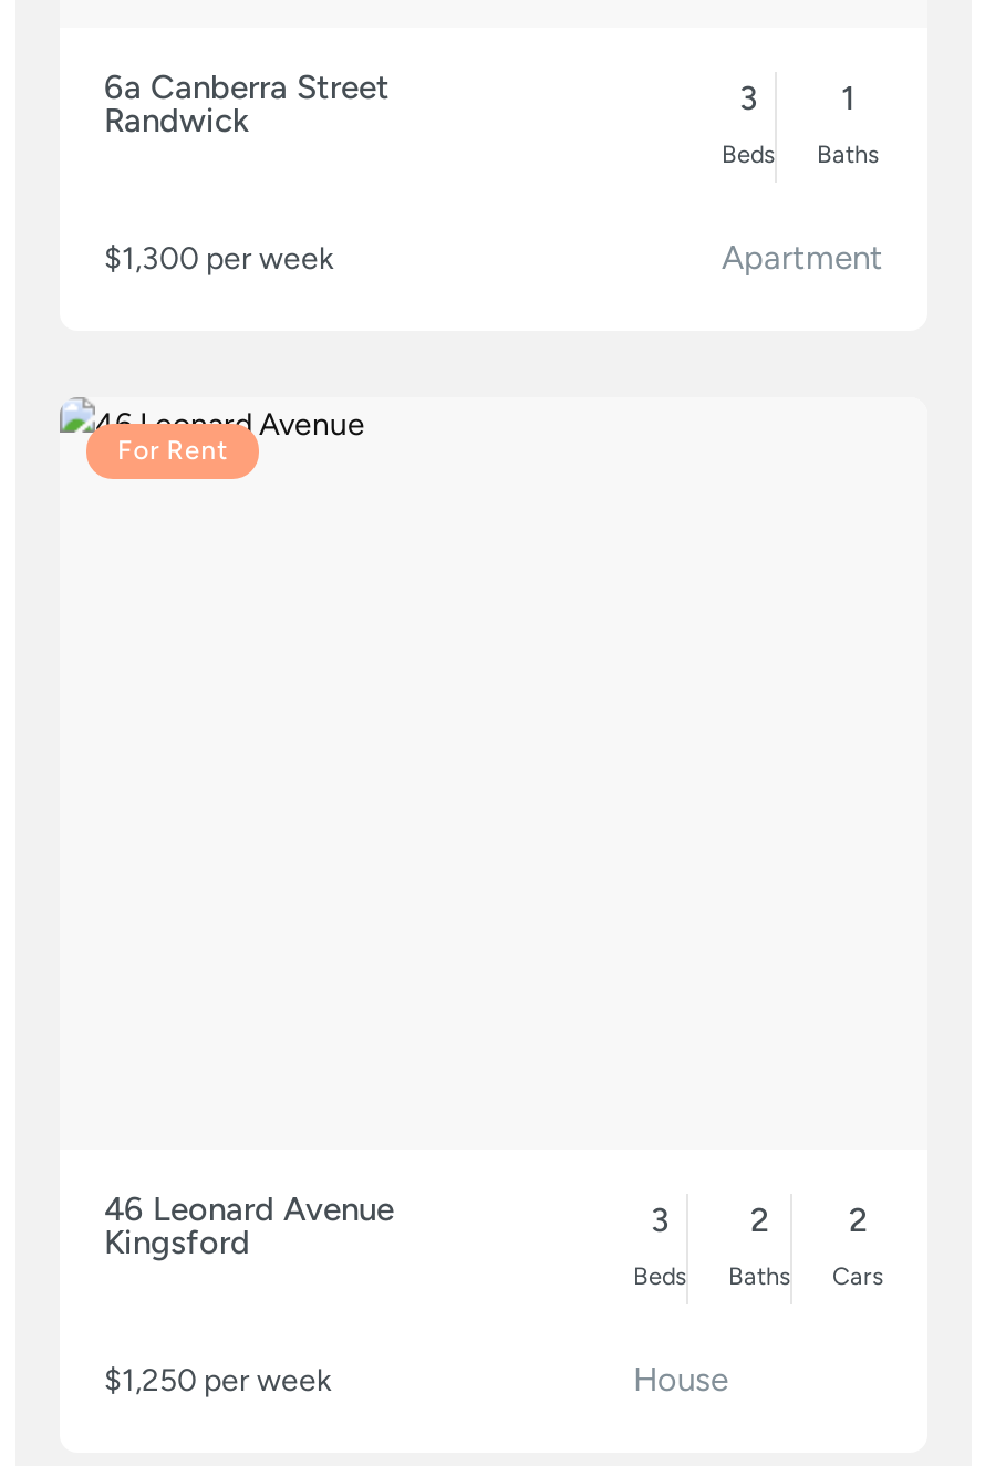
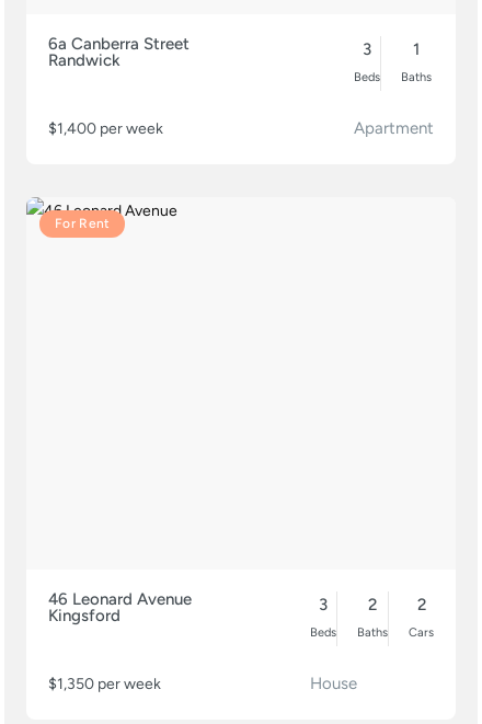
- $1,300 per week
+ $1,400 per week

- $1,250 per week
+ $1,350 per week
